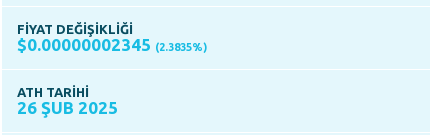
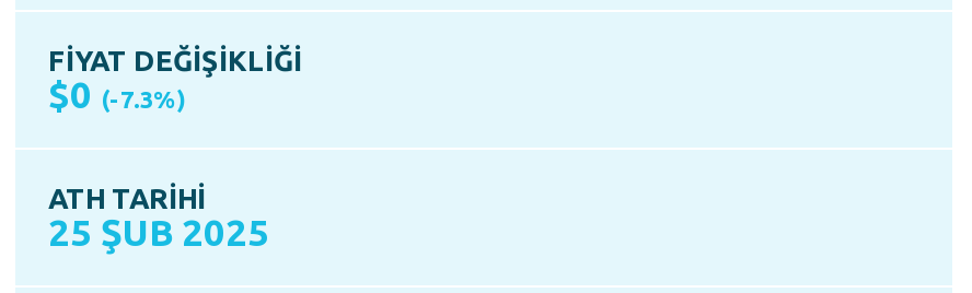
- $0.00000002345 (2.3835%)
+ $0 (-7.3%)

- 26 ŞUB 2025
+ 25 ŞUB 2025
